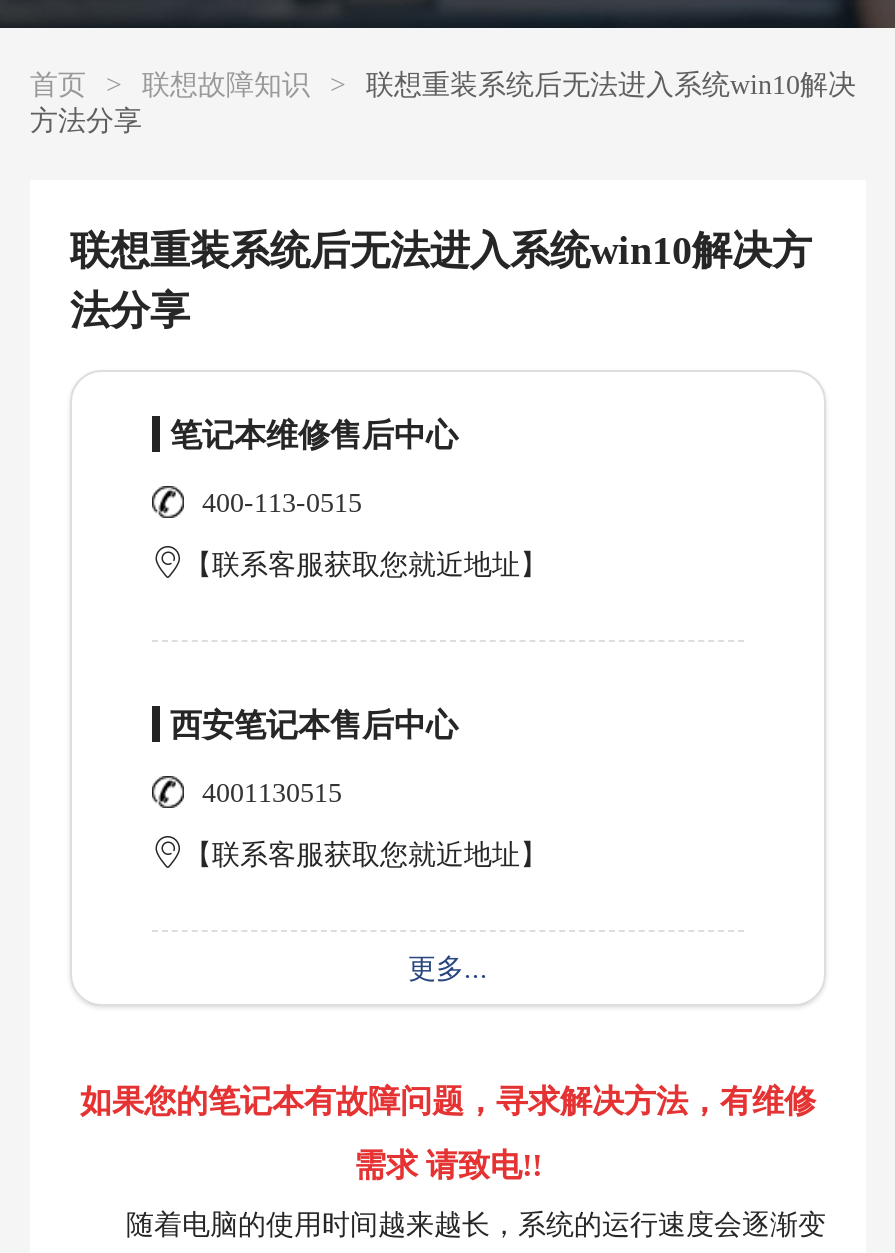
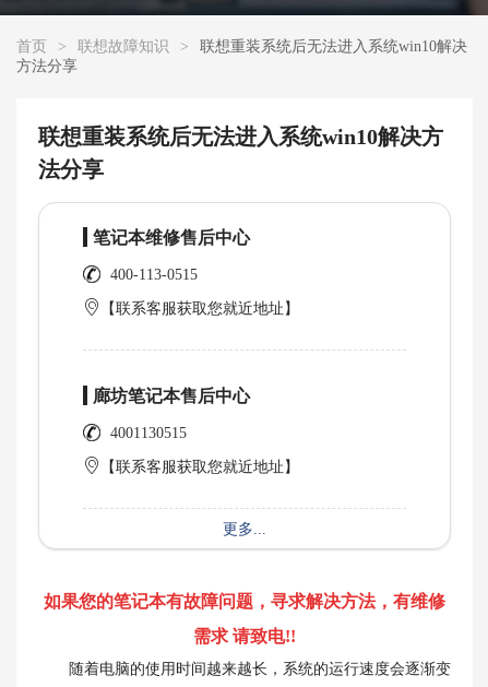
- 西安笔记本售后中心
+ 廊坊笔记本售后中心
